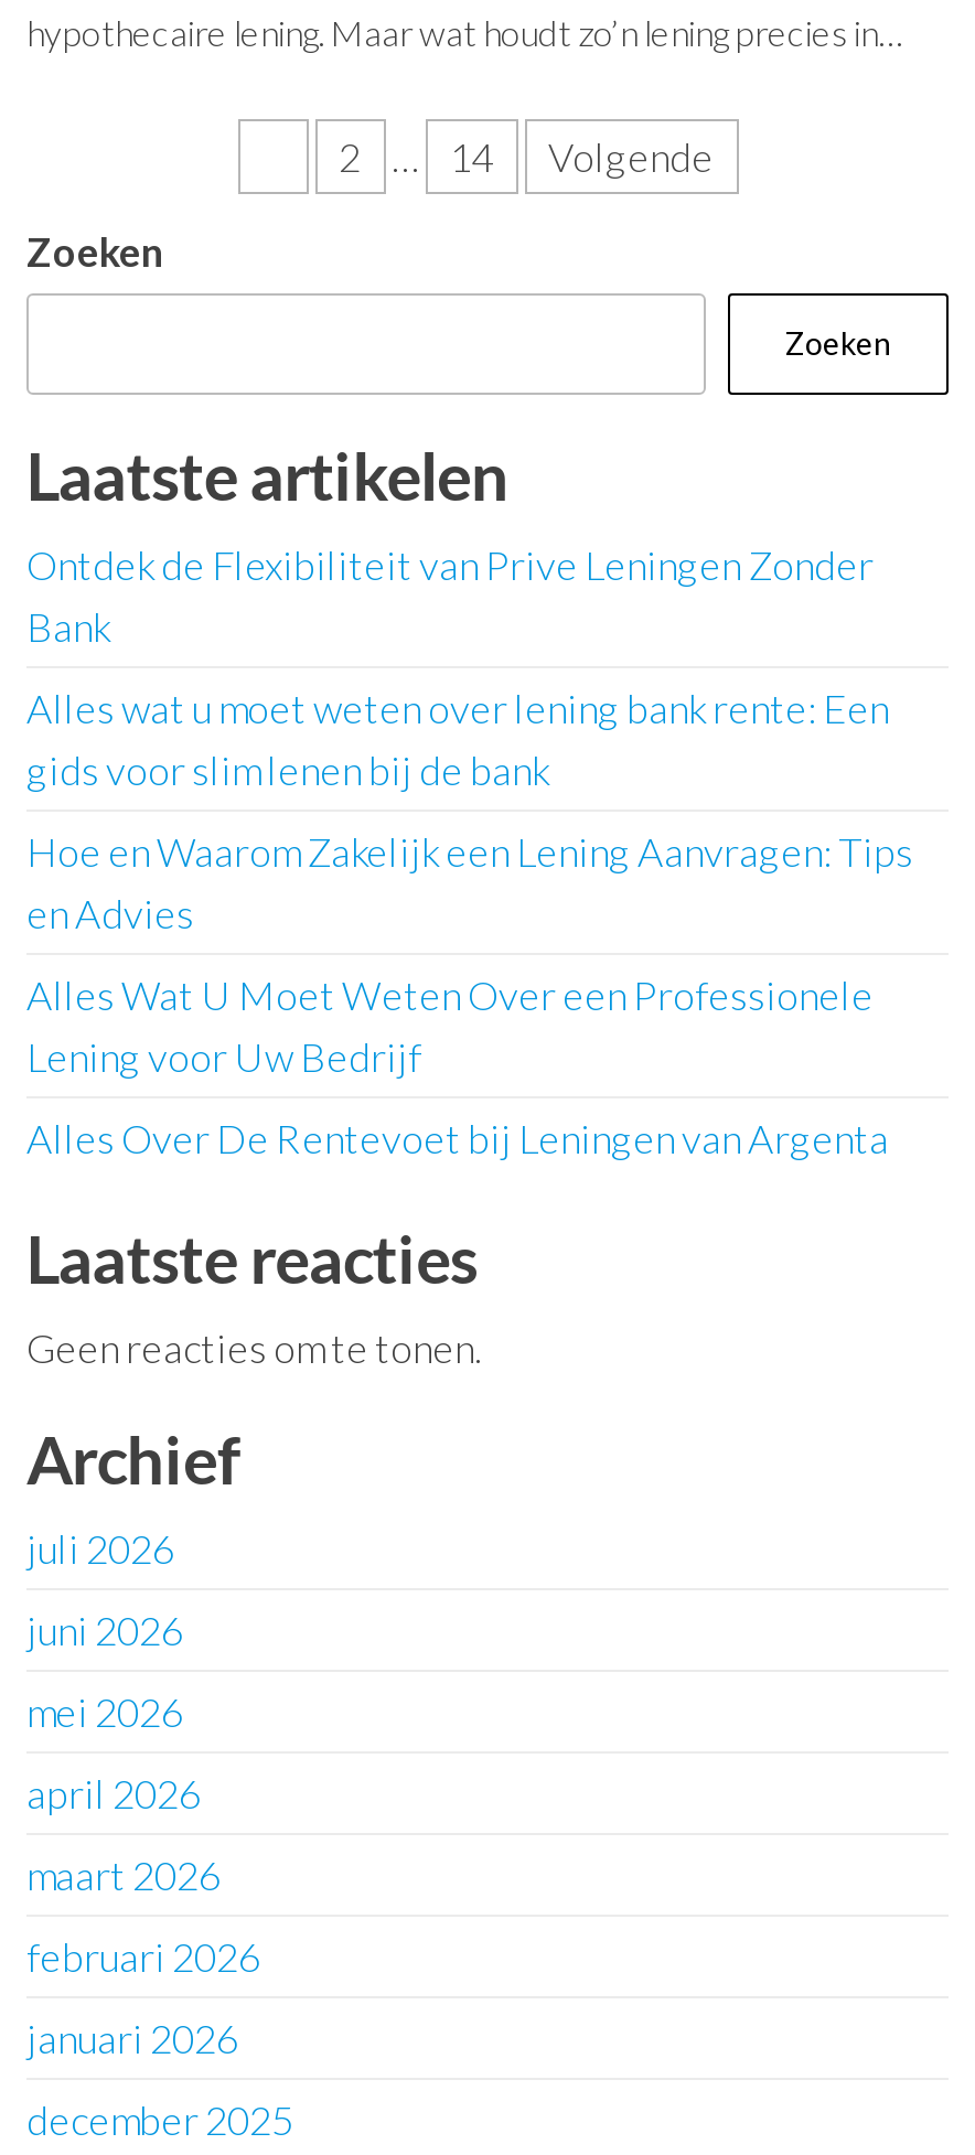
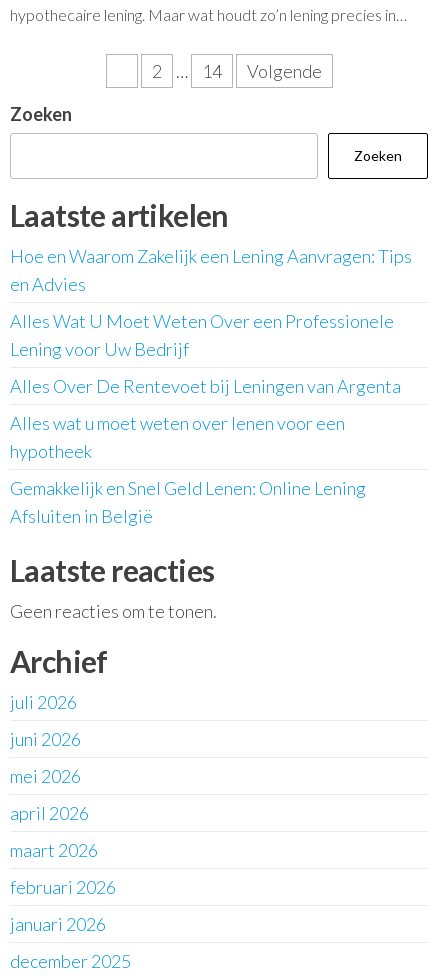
- Ontdek de Flexibiliteit van Prive Leningen Zonder
- Bank
- Alles wat u moet weten over lening bank rente: Een
- gids voor slim lenen bij de bank

moved up: Hoe en Waarom Zakelijk een Lening Aanvragen: Tips | en Advies | Alles Wat U Moet Weten Over een Professionele | Lening voor Uw Bedrijf | Alles Over De Rentevoet bij Leningen van Argenta

+ Alles wat u moet weten over lenen voor een
+ hypotheek
+ Gemakkelijk en Snel Geld Lenen: Online Lening
+ Afsluiten in België
